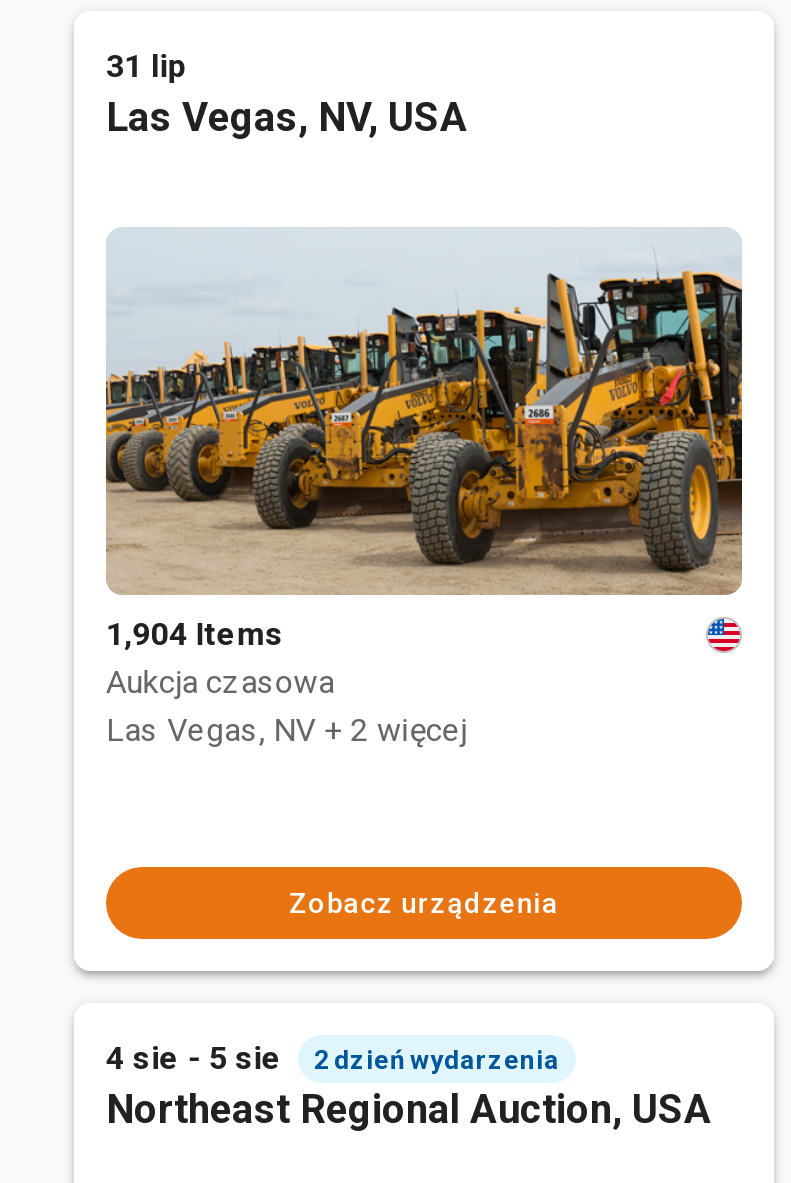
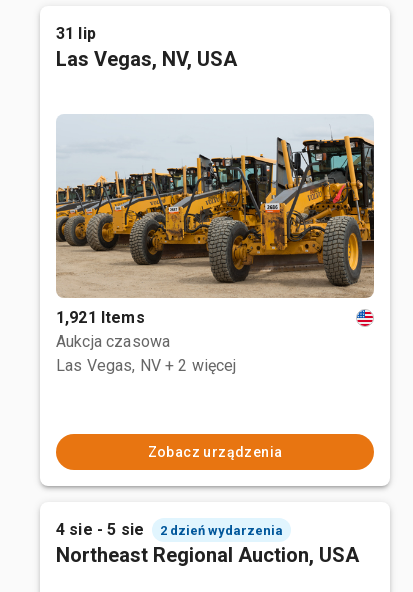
- 1,904 Items
+ 1,921 Items
